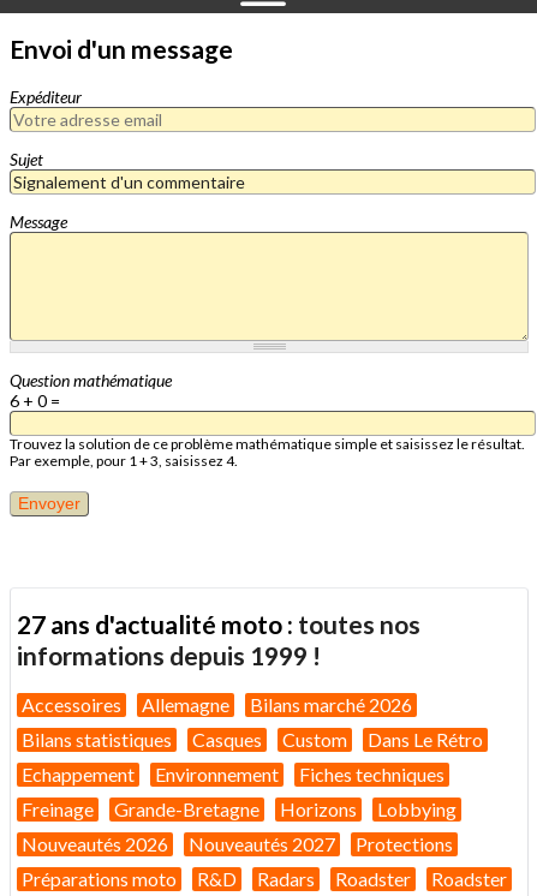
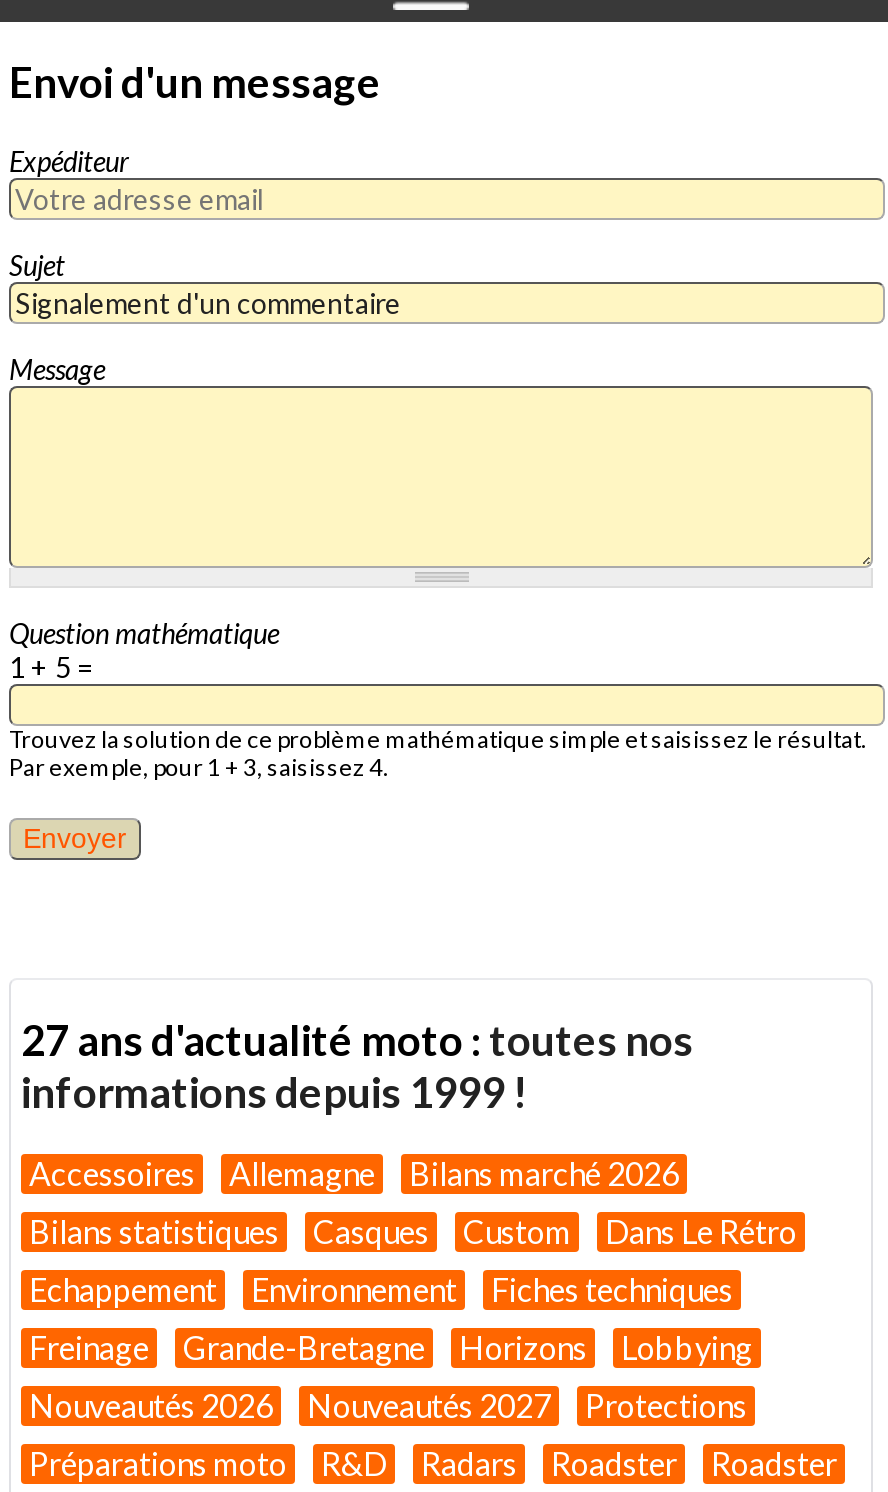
- 6 + 0 =
+ 1 + 5 =
